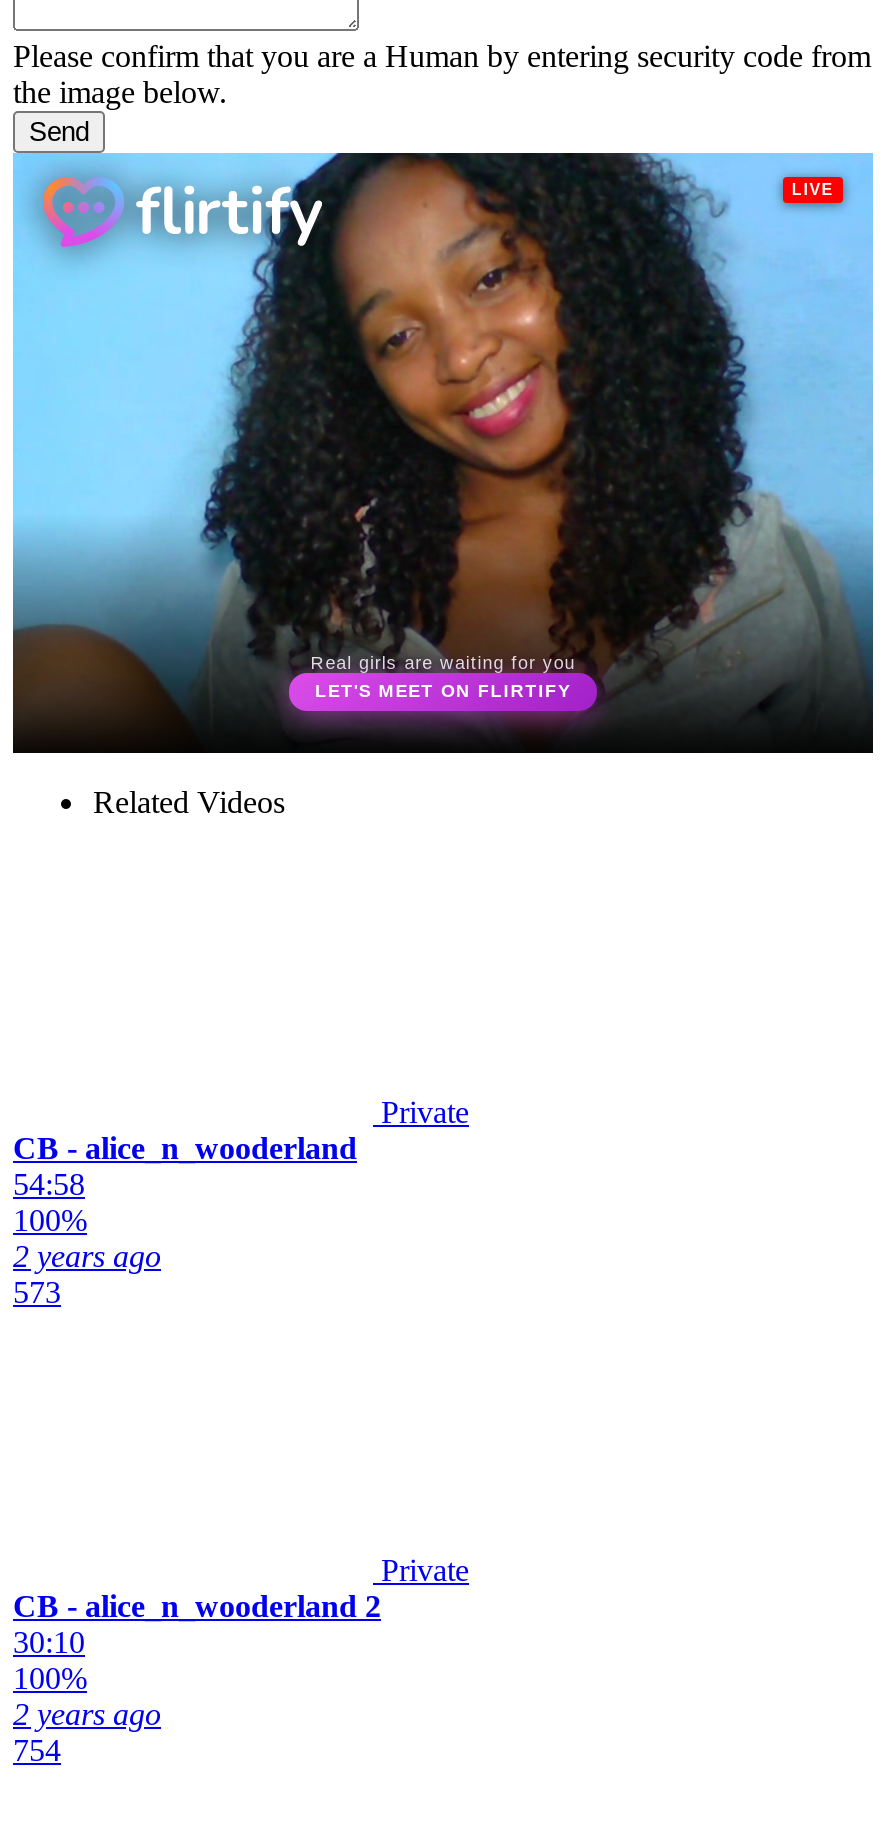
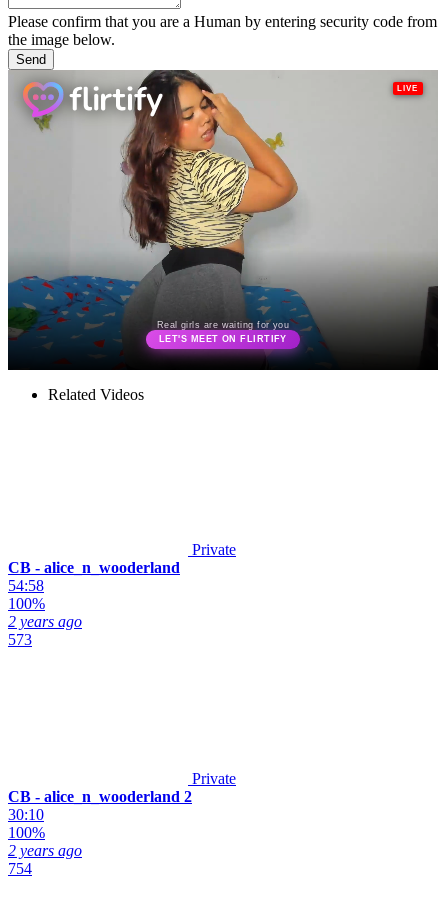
- [image]
+ [image]
